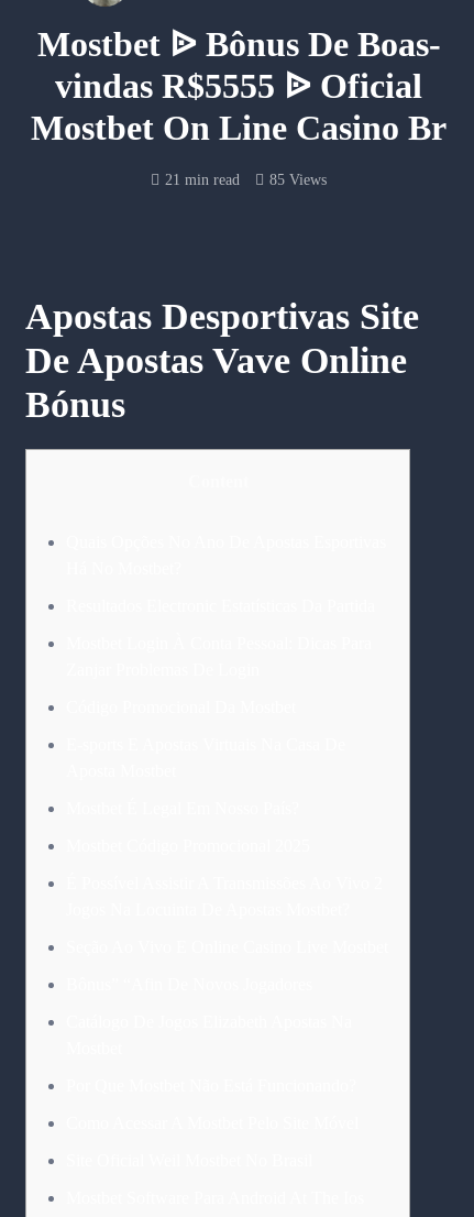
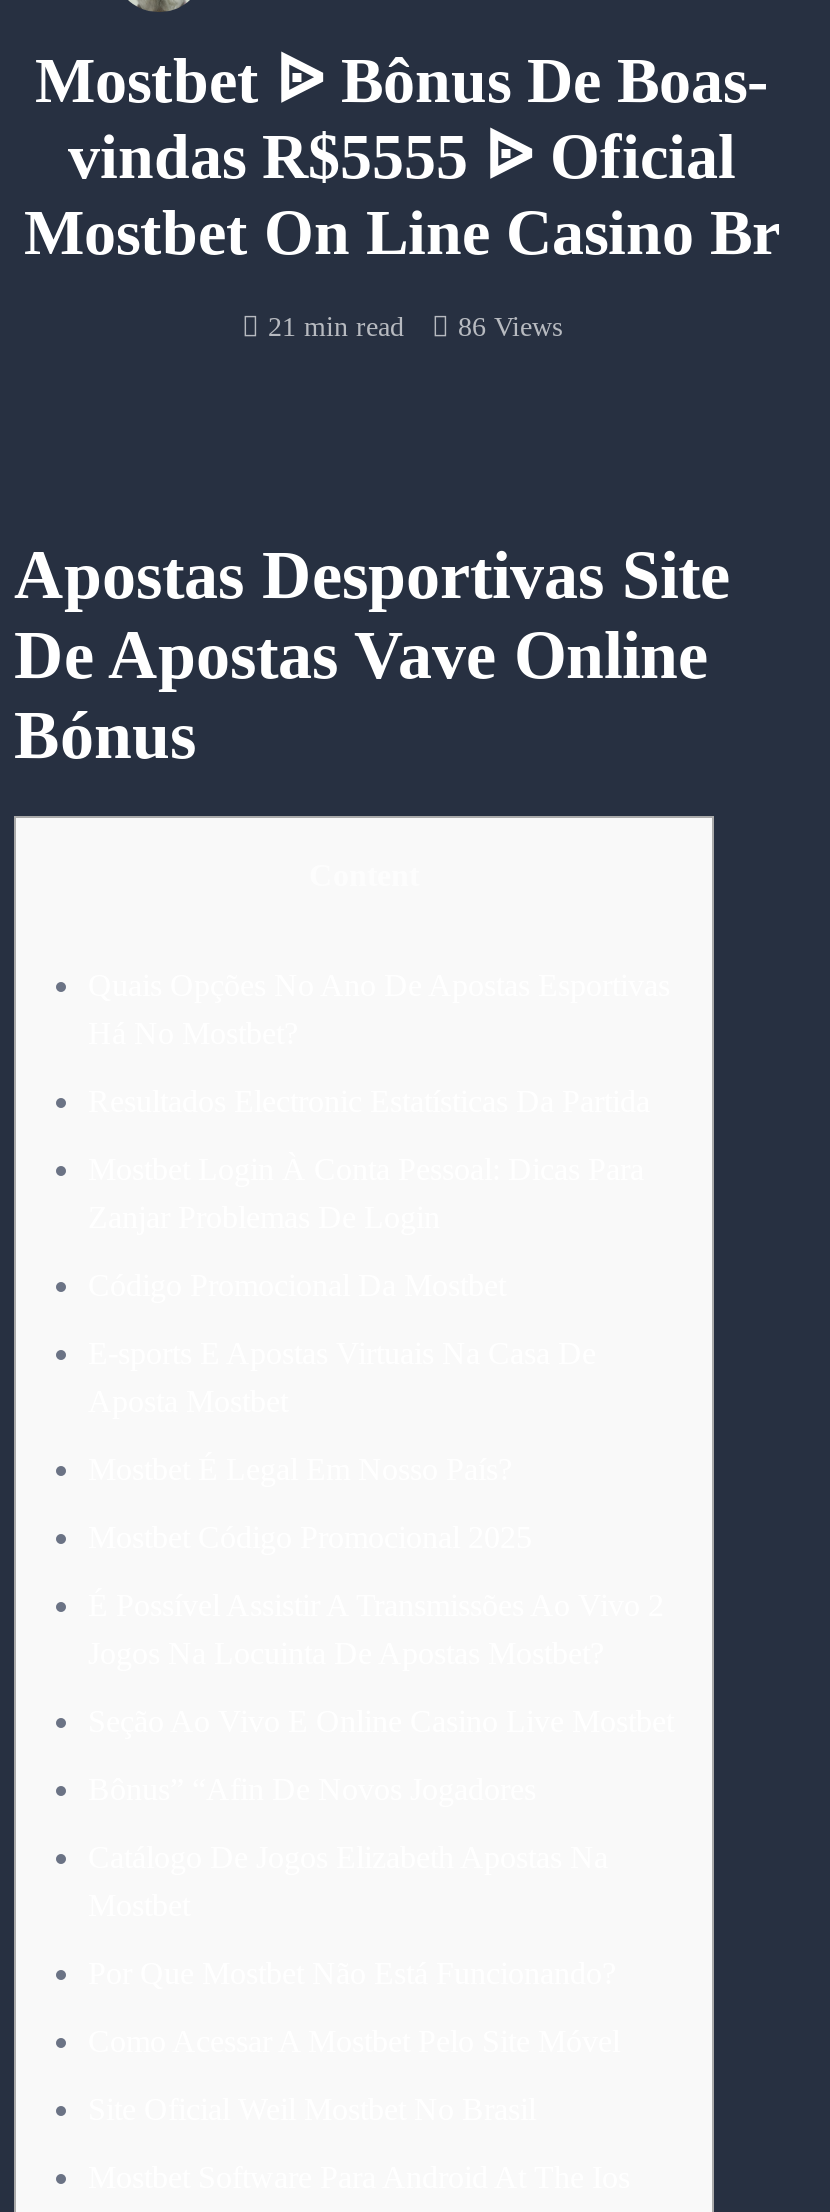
- 21 min read 85 Views
+ 21 min read 86 Views
